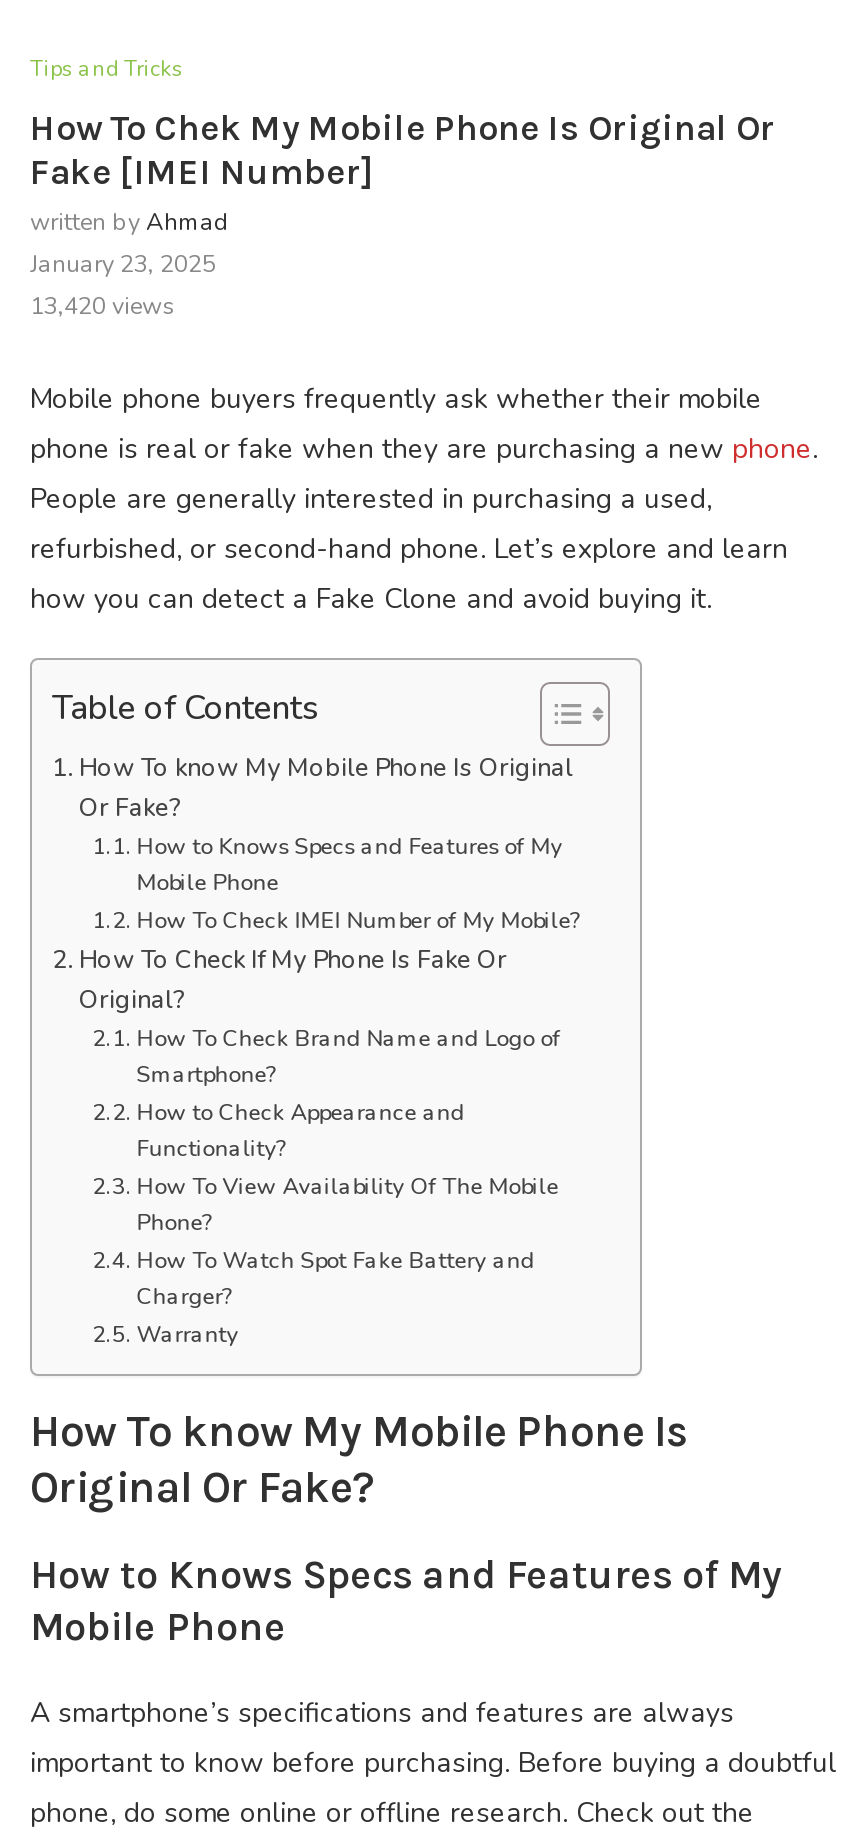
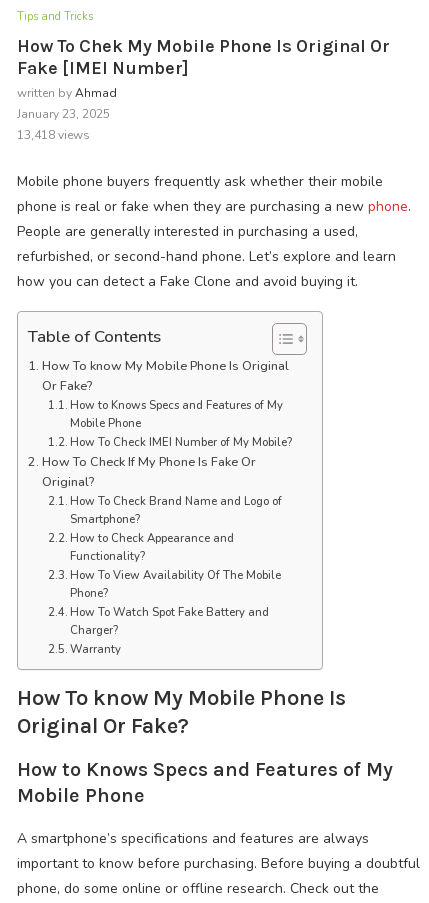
- 13,420 views
+ 13,418 views
